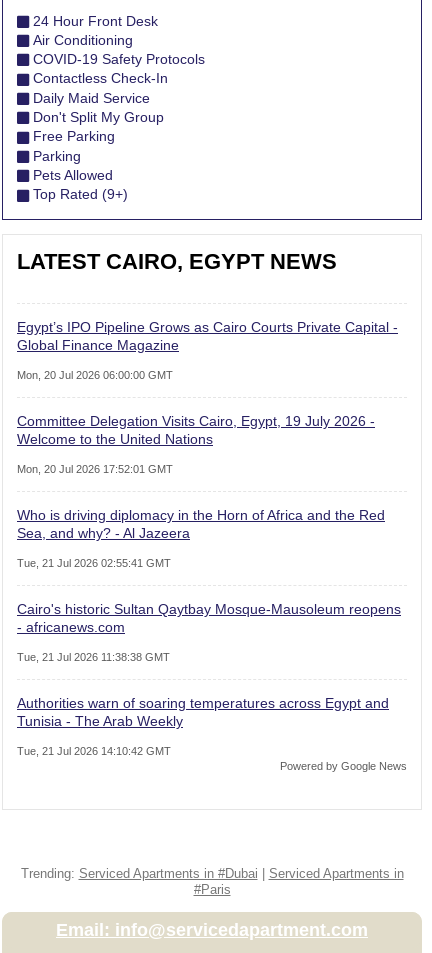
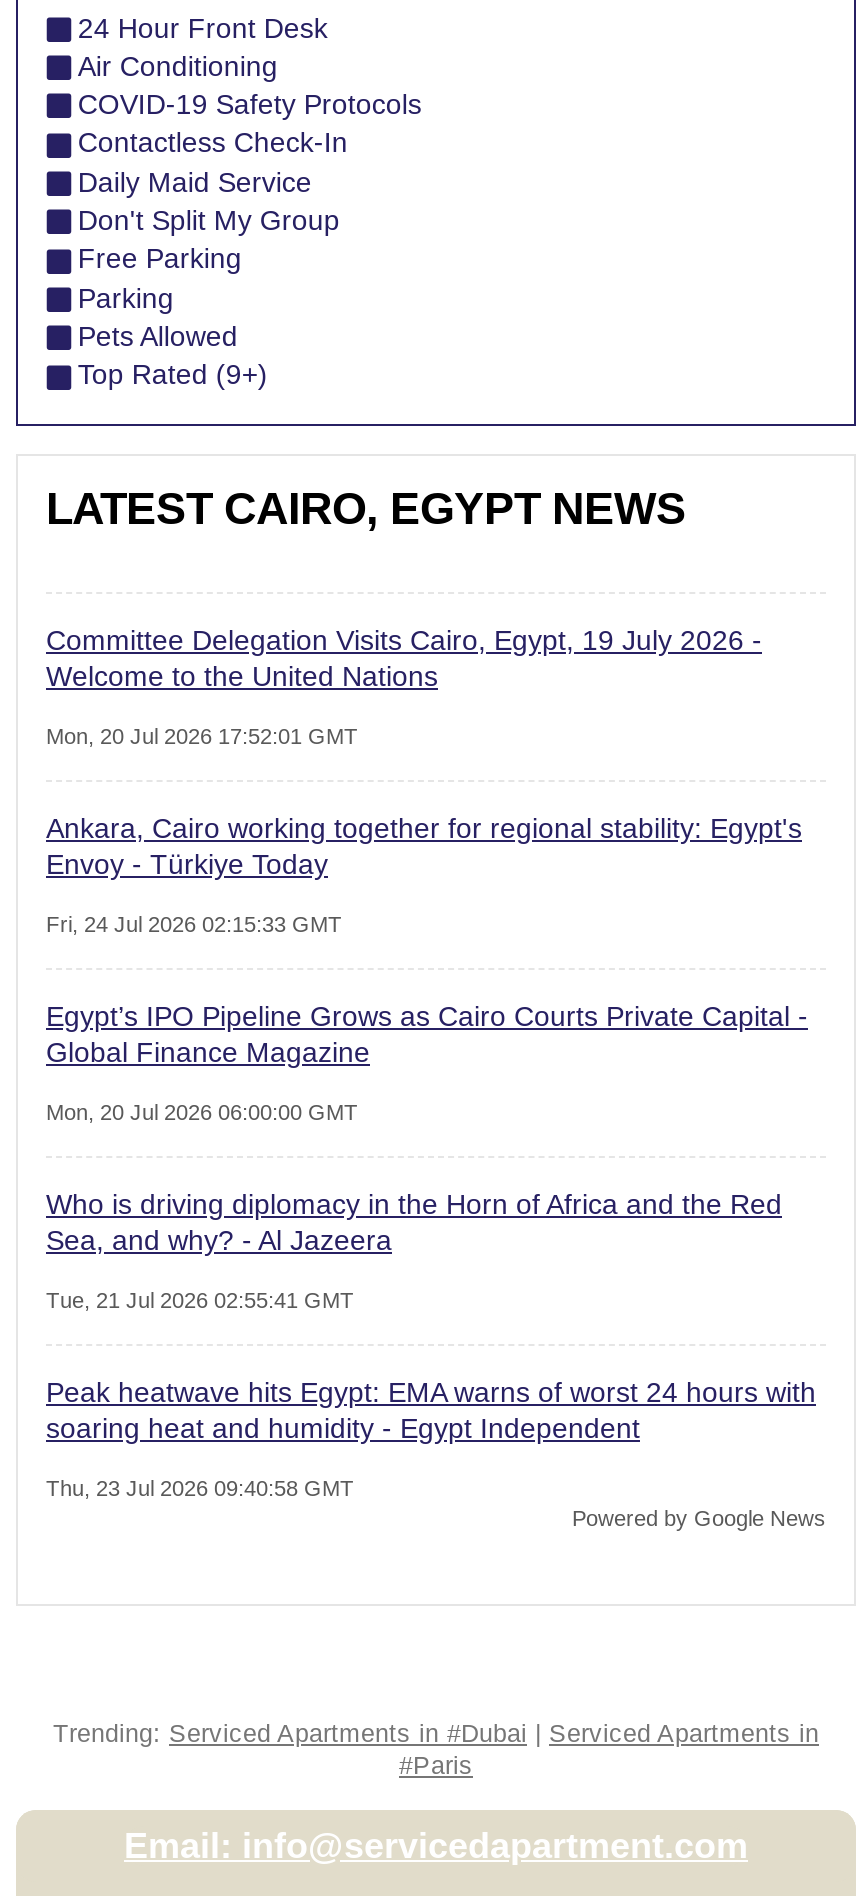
+ Ankara, Cairo working together for regional stability: Egypt's
+ Envoy - Türkiye Today
+ Fri, 24 Jul 2026 02:15:33 GMT

moved down: Egypt’s IPO Pipeline Grows as Cairo Courts Private Capital - | Global Finance Magazine | Mon, 20 Jul 2026 06:00:00 GMT

moved up: Committee Delegation Visits Cairo, Egypt, 19 July 2026 - | Welcome to the United Nations | Mon, 20 Jul 2026 17:52:01 GMT

moved down: Who is driving diplomacy in the Horn of Africa and the Red | Sea, and why? - Al Jazeera | Tue, 21 Jul 2026 02:55:41 GMT

- Cairo's historic Sultan Qaytbay Mosque-Mausoleum reopens
- - africanews.com
- Tue, 21 Jul 2026 11:38:38 GMT
- Authorities warn of soaring temperatures across Egypt and
- Tunisia - The Arab Weekly
- Tue, 21 Jul 2026 14:10:42 GMT
+ Peak heatwave hits Egypt: EMA warns of worst 24 hours with
+ soaring heat and humidity - Egypt Independent
+ Thu, 23 Jul 2026 09:40:58 GMT
